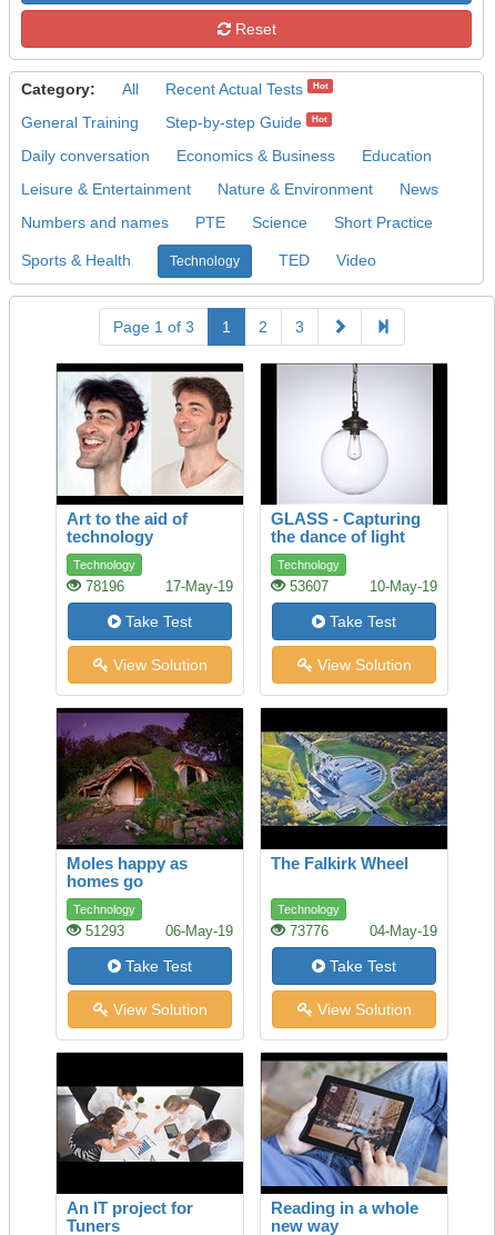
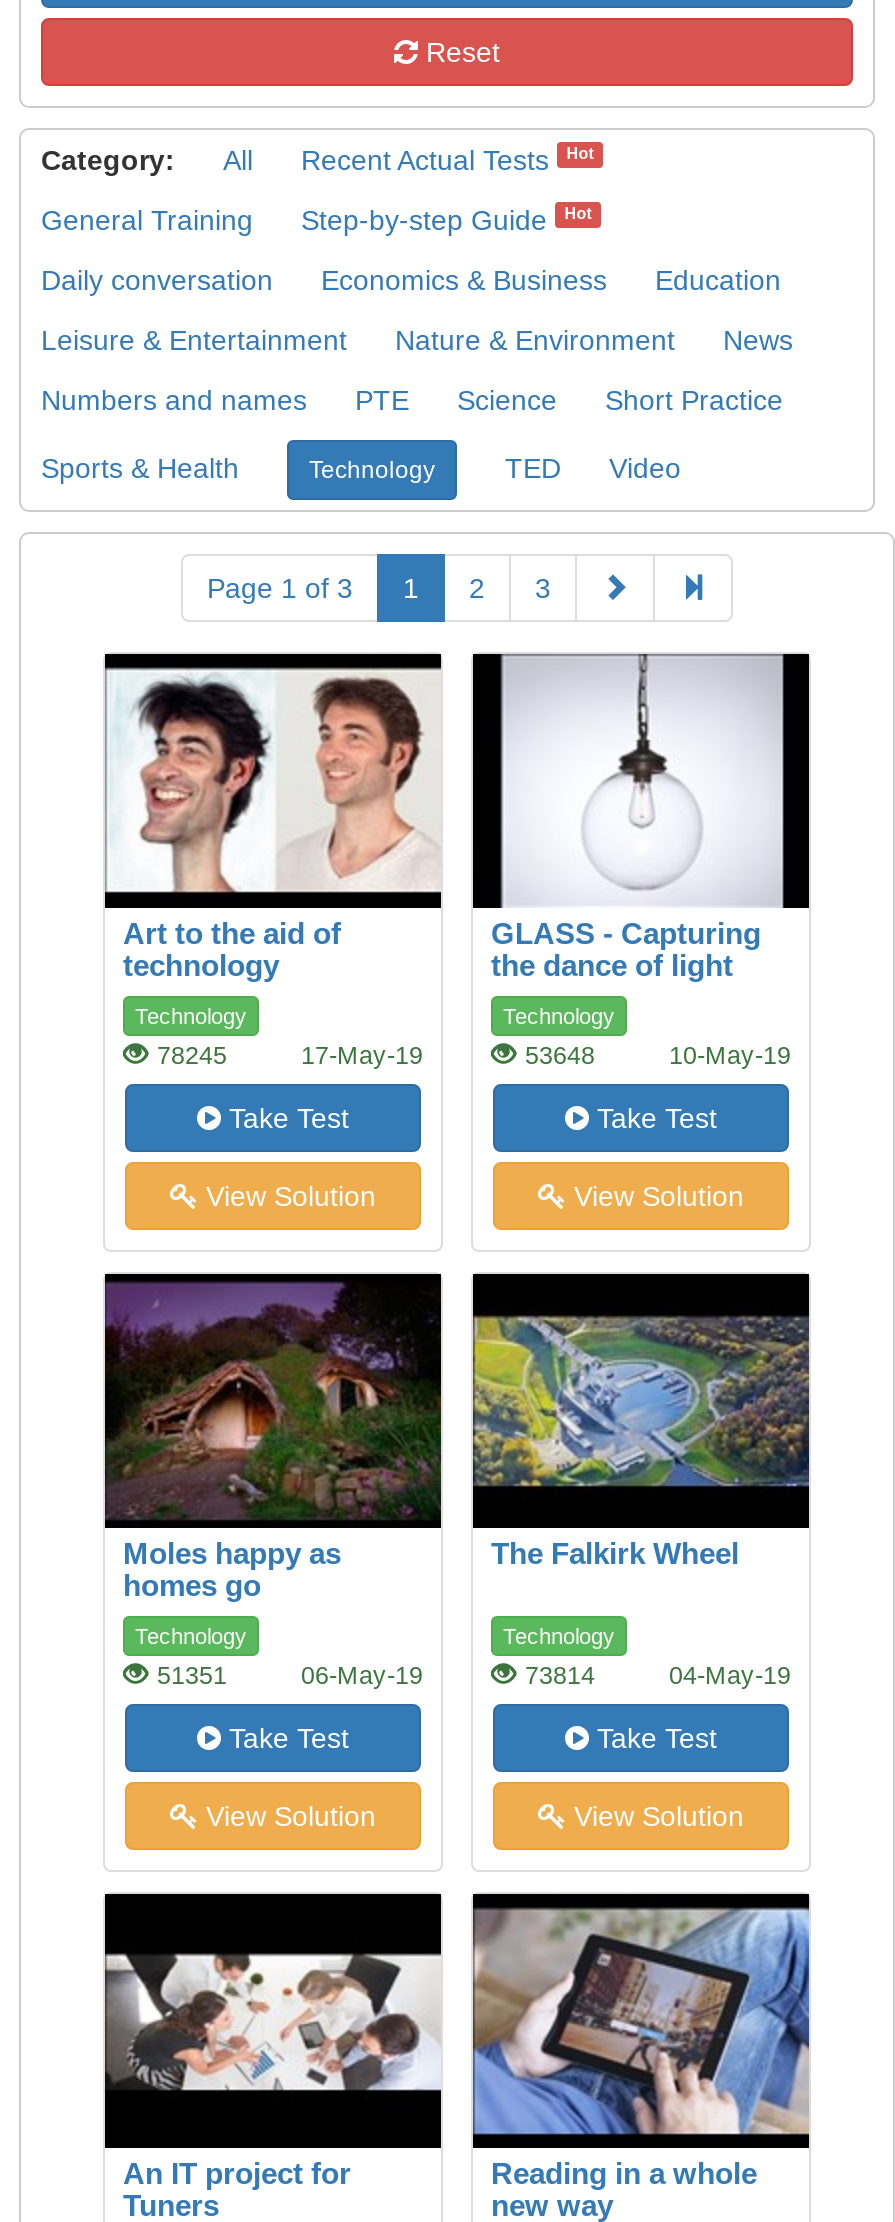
- 78196
+ 78245

- 53607
+ 53648

- 51293
+ 51351

- 73776
+ 73814
